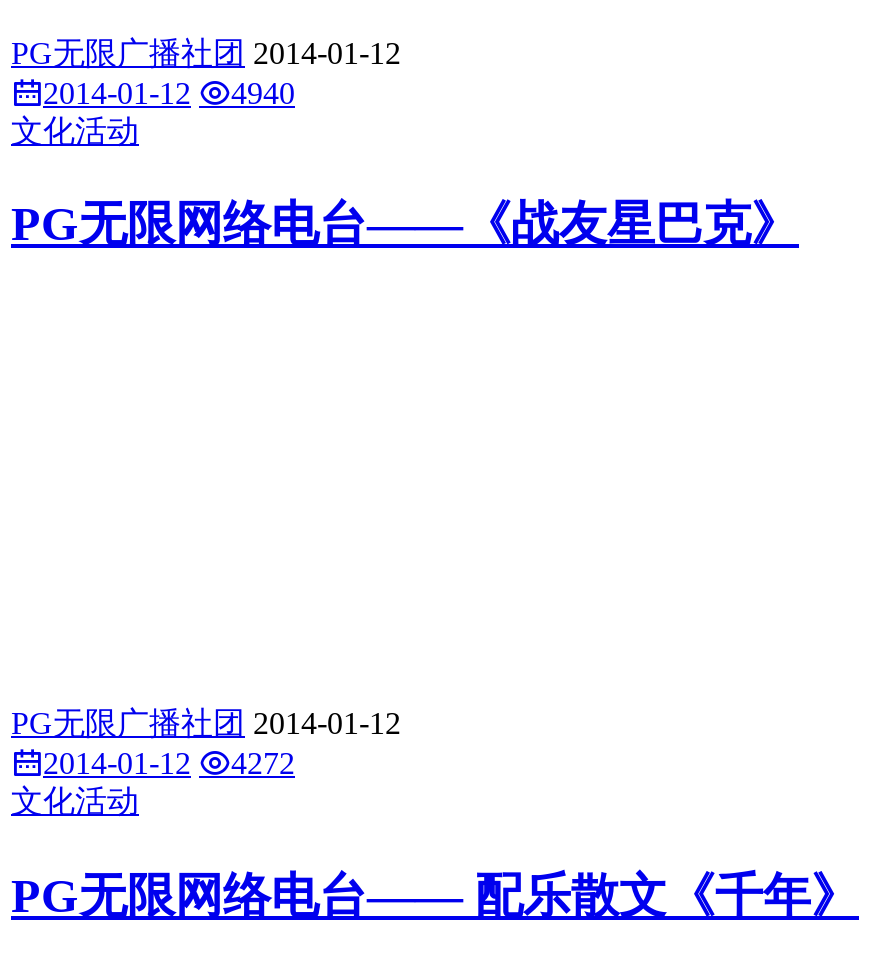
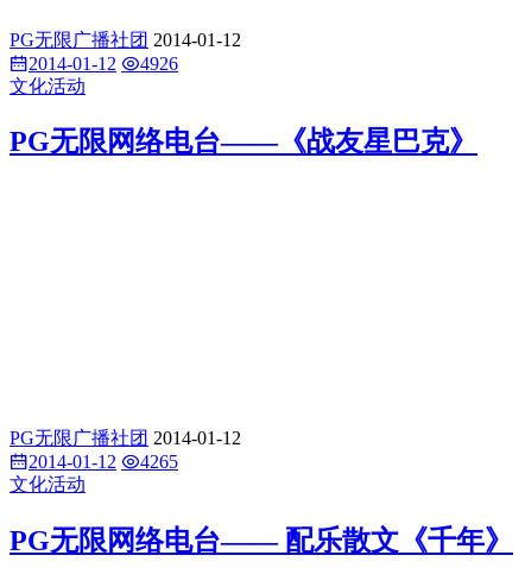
- 2014-01-12 4940
+ 2014-01-12 4926

- 2014-01-12 4272
+ 2014-01-12 4265
